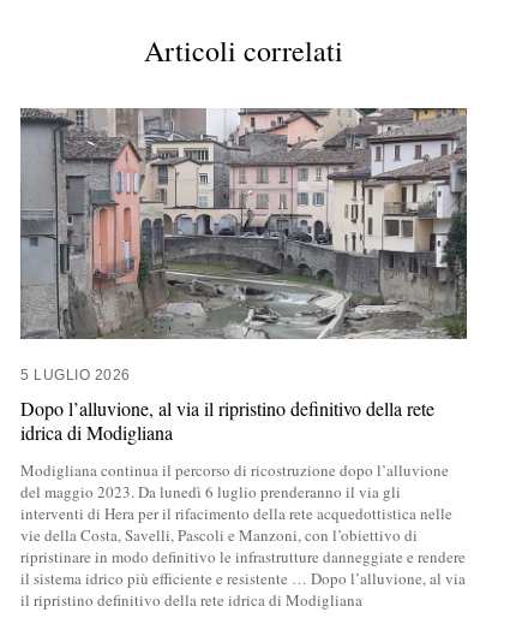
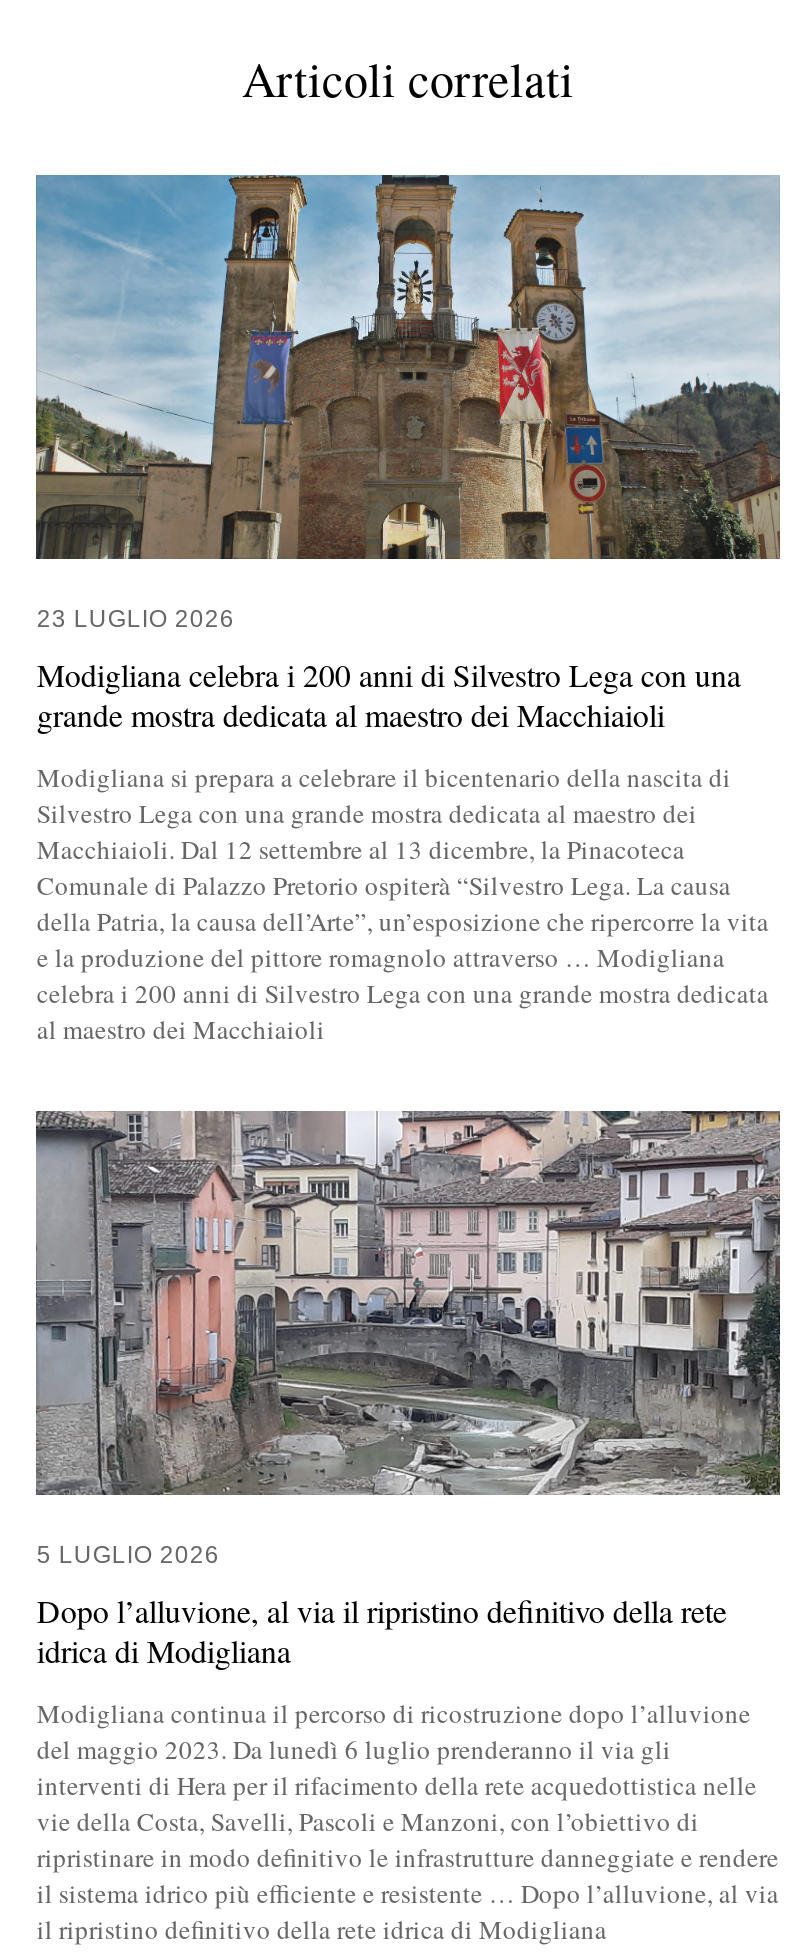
+ [image]
+ 23 LUGLIO 2026
+ Modigliana celebra i 200 anni di Silvestro Lega con una
+ grande mostra dedicata al maestro dei Macchiaioli
+ Modigliana si prepara a celebrare il bicentenario della nascita di
+ Silvestro Lega con una grande mostra dedicata al maestro dei
+ Macchiaioli. Dal 12 settembre al 13 dicembre, la Pinacoteca
+ Comunale di Palazzo Pretorio ospiterà “Silvestro Lega. La causa
+ della Patria, la causa dell’Arte”, un’esposizione che ripercorre la vita
+ e la produzione del pittore romagnolo attraverso … Modigliana
+ celebra i 200 anni di Silvestro Lega con una grande mostra dedicata
+ al maestro dei Macchiaioli
